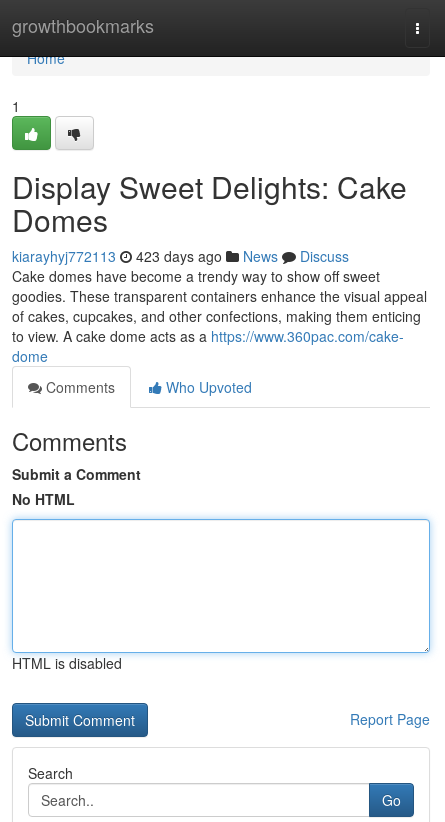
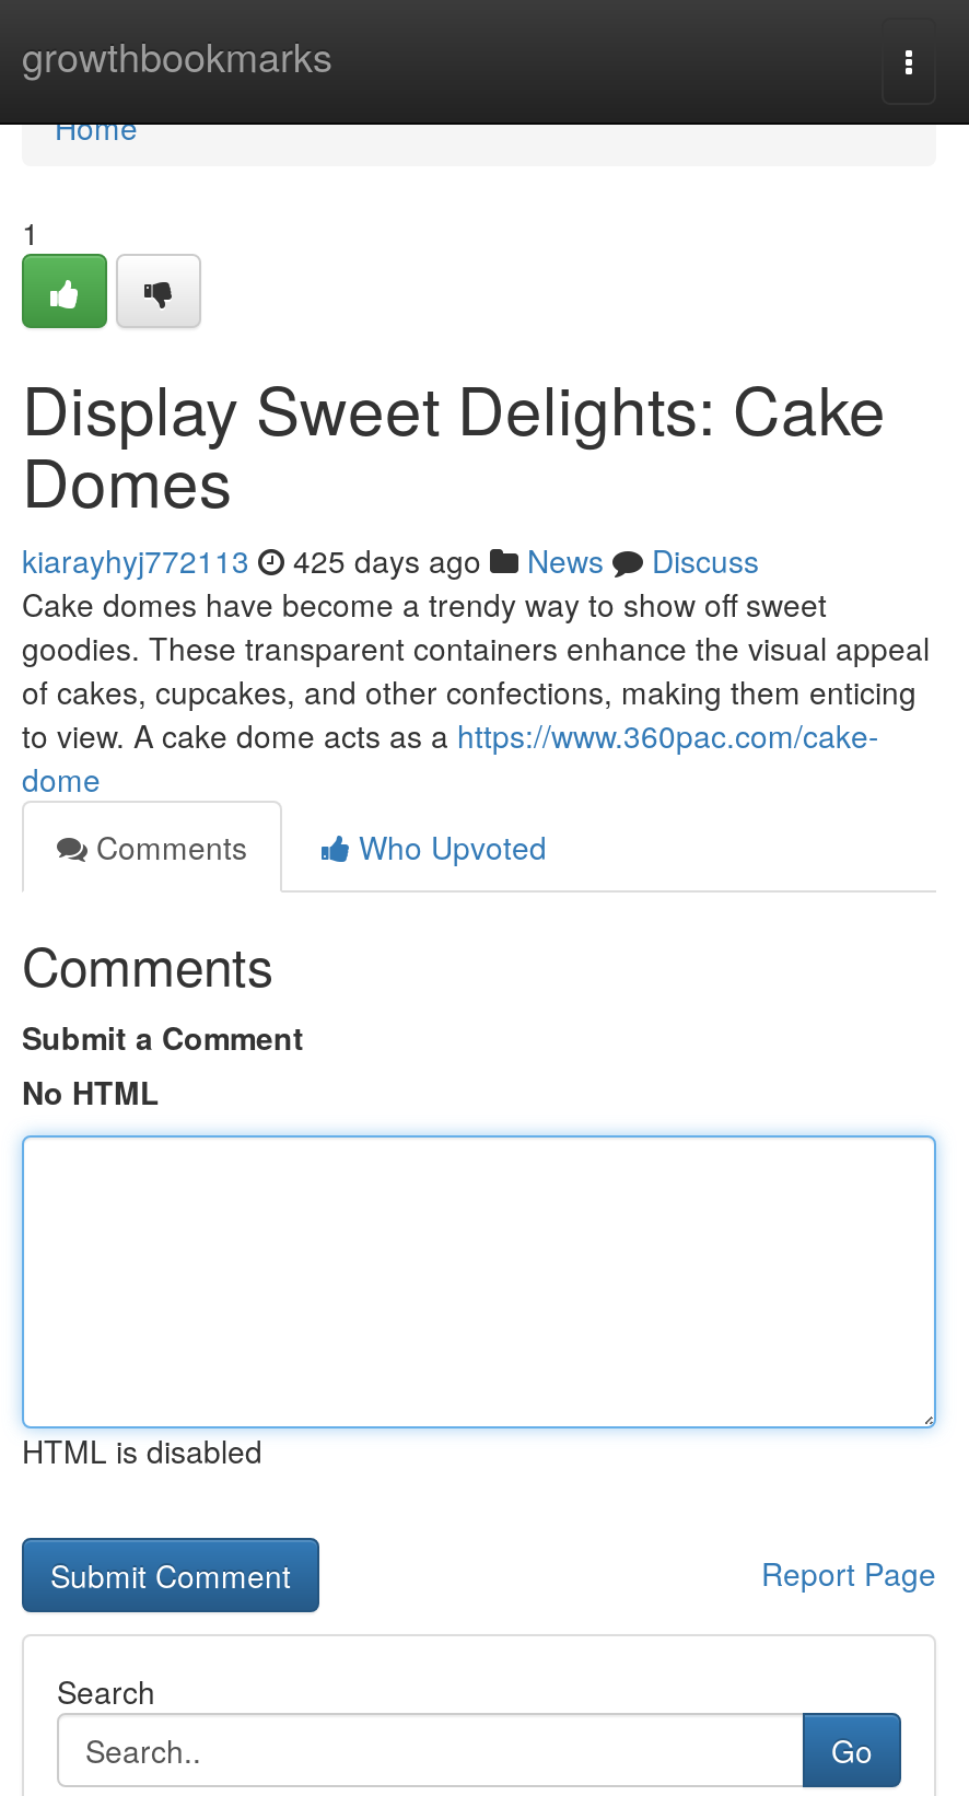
- kiarayhyj772113 423 days ago News Discuss
+ kiarayhyj772113 425 days ago News Discuss
